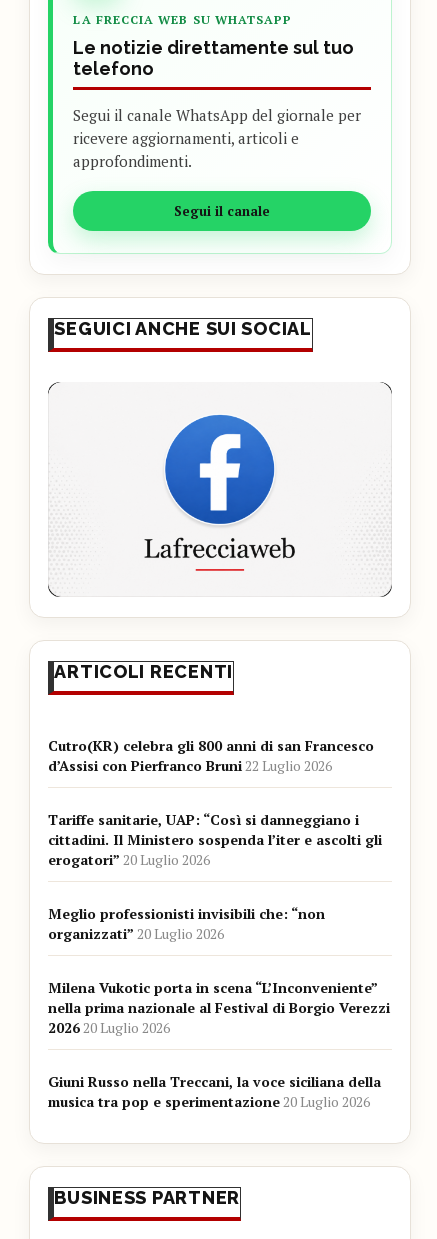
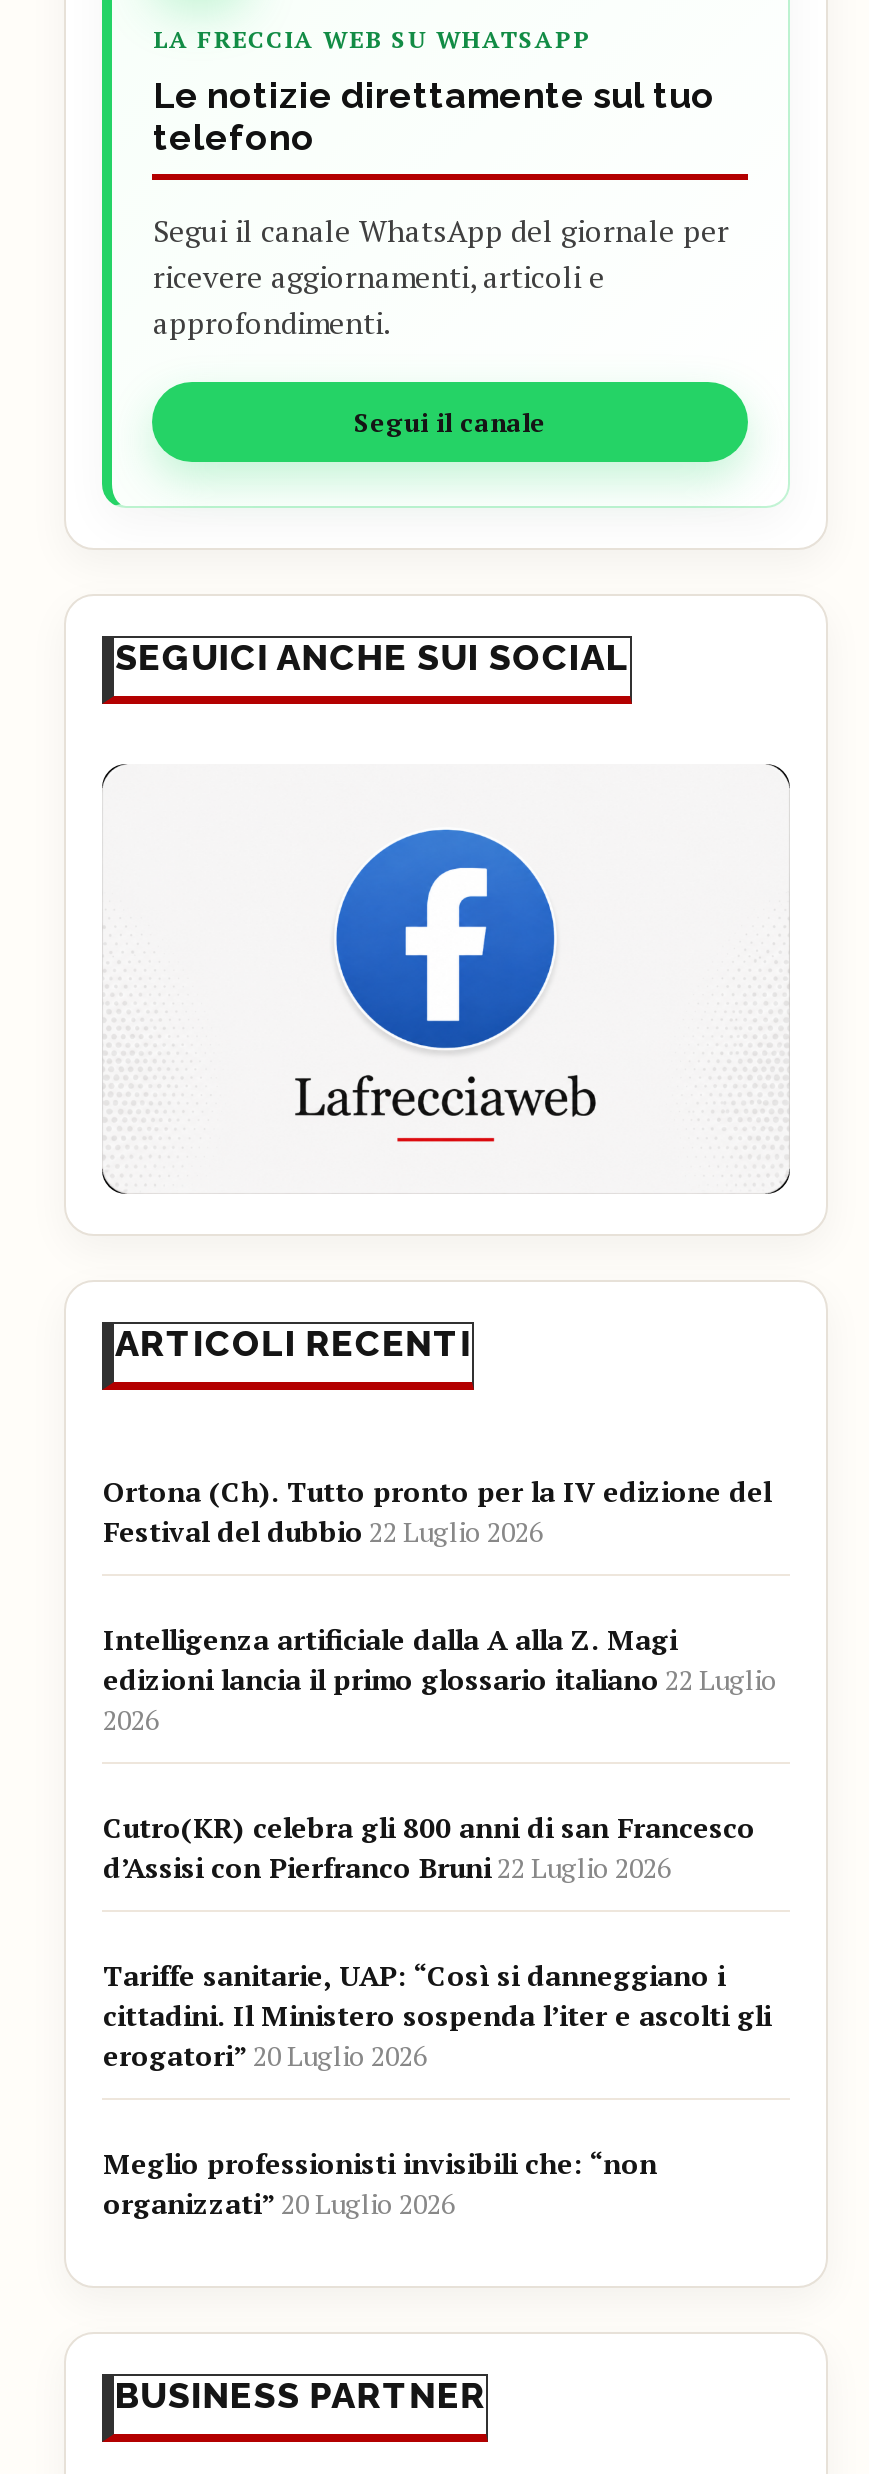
+ Ortona (Ch). Tutto pronto per la IV edizione del
+ Festival del dubbio 22 Luglio 2026
+ Intelligenza artificiale dalla A alla Z. Magi
+ edizioni lancia il primo glossario italiano 22 Luglio
+ 2026

moved down: Cutro(KR) celebra gli 800 anni di san Francesco | d’Assisi con Pierfranco Bruni 22 Luglio 2026 | Tariffe sanitarie, UAP: “Così si danneggiano i | cittadini. Il Ministero sospenda l’iter e ascolti gli | erogatori” 20 Luglio 2026 | Meglio professionisti invisibili che: “non | organizzati” 20 Luglio 2026

- Milena Vukotic porta in scena “L’Inconveniente”
- nella prima nazionale al Festival di Borgio Verezzi
- 2026 20 Luglio 2026
- Giuni Russo nella Treccani, la voce siciliana della
- musica tra pop e sperimentazione 20 Luglio 2026
